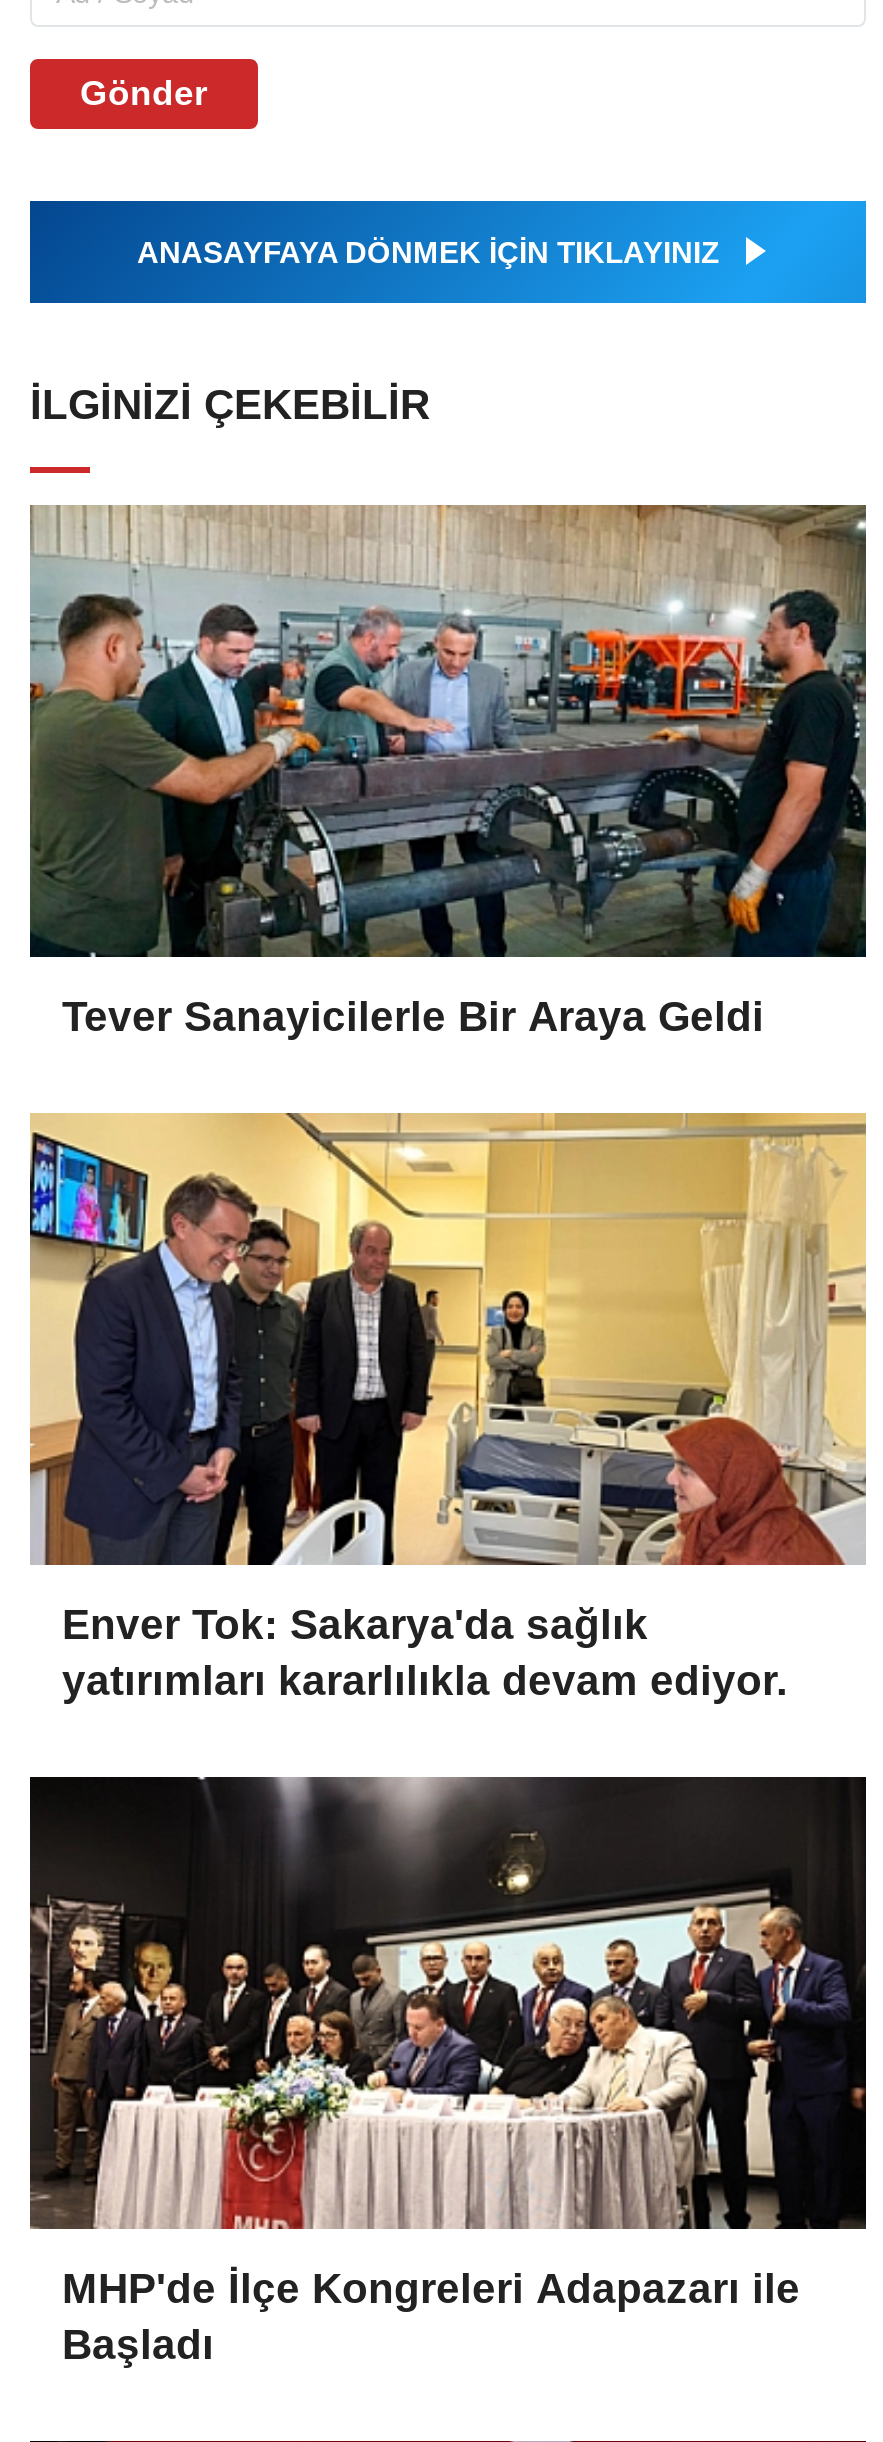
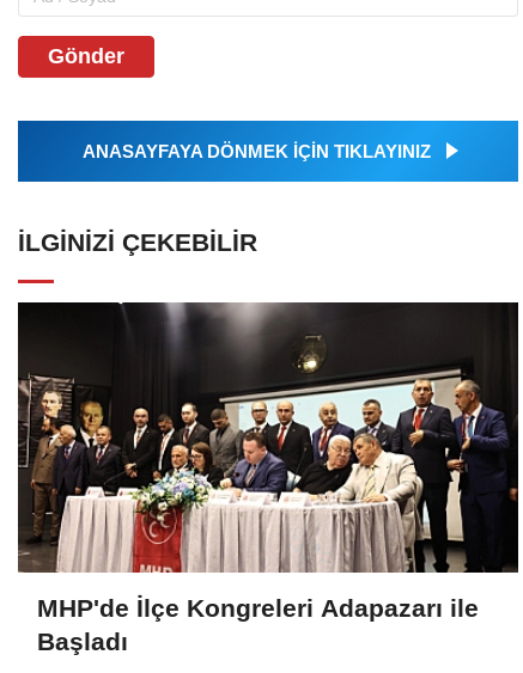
- [image]
- Tever Sanayicilerle Bir Araya Geldi

- [image]
- Enver Tok: Sakarya'da sağlık
- yatırımları kararlılıkla devam ediyor.
